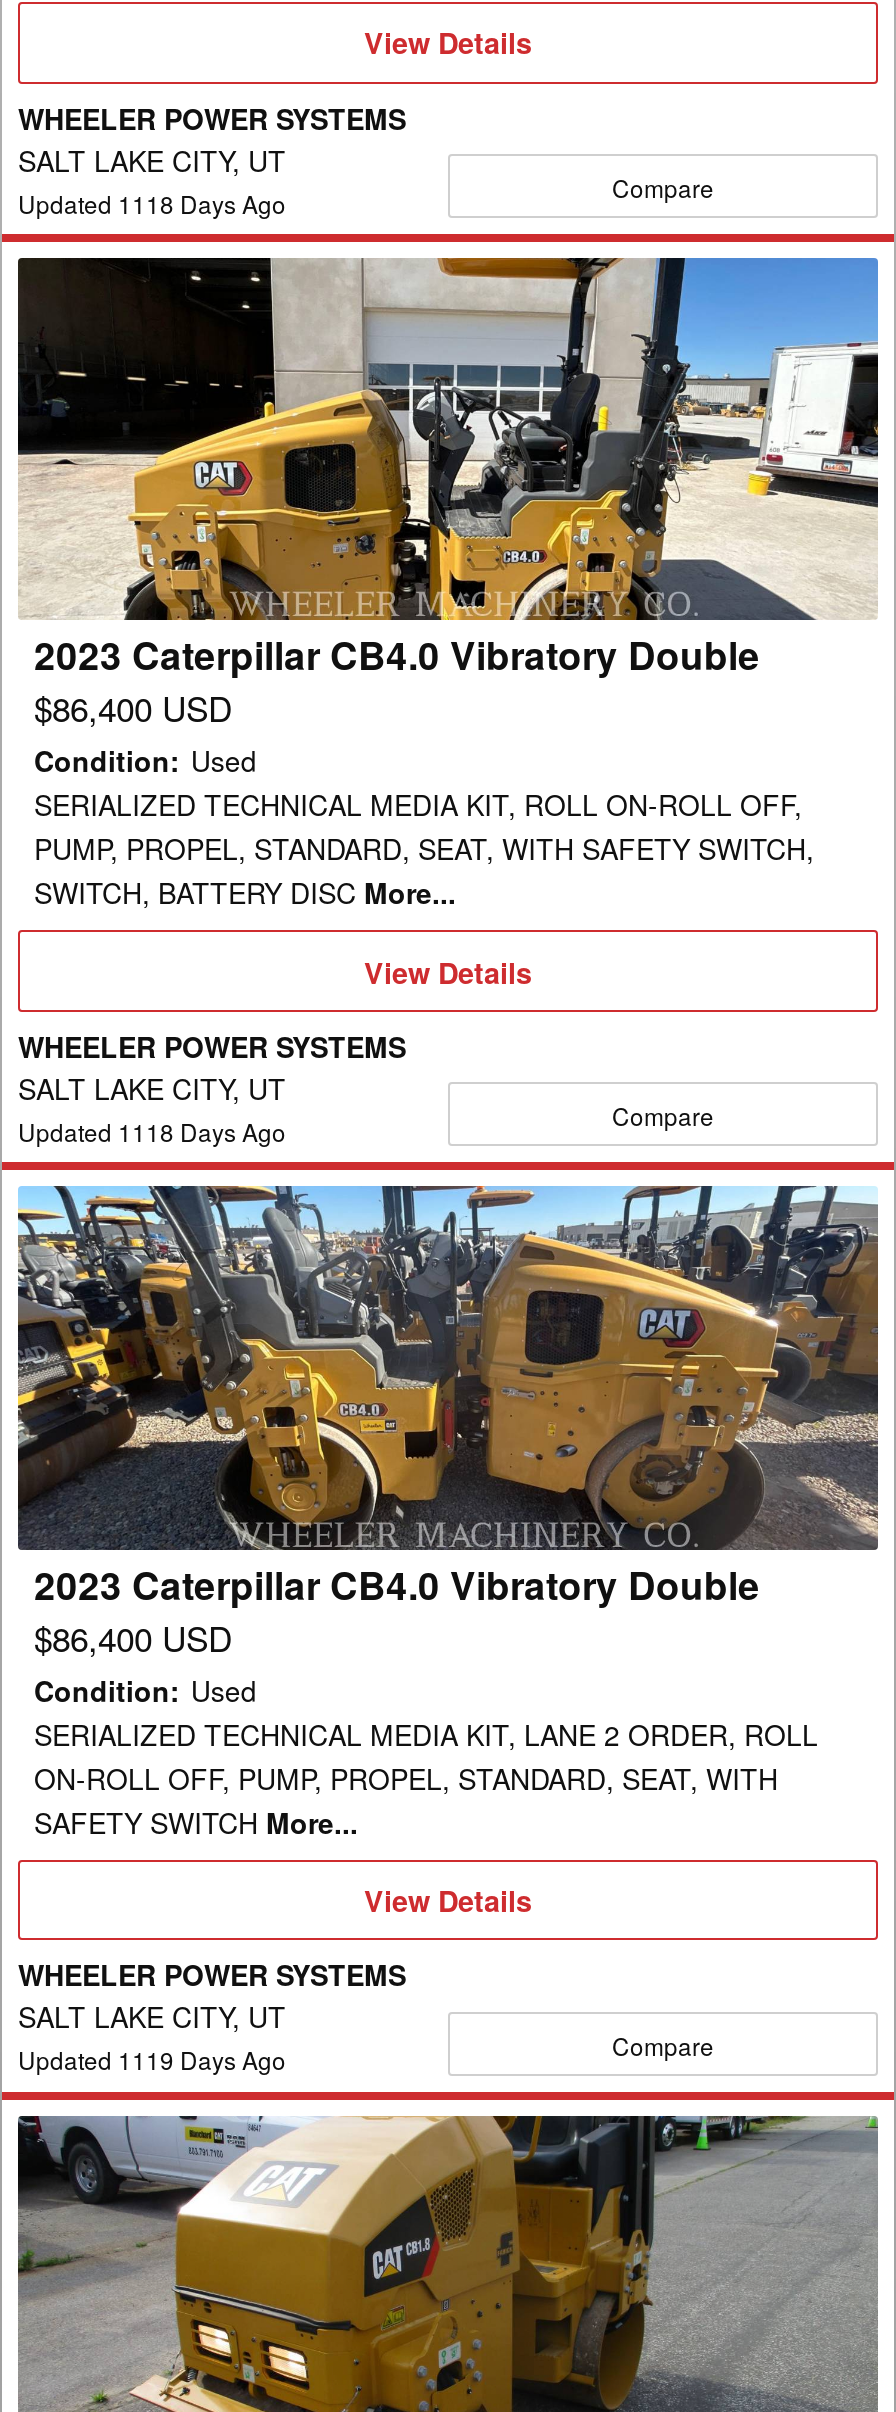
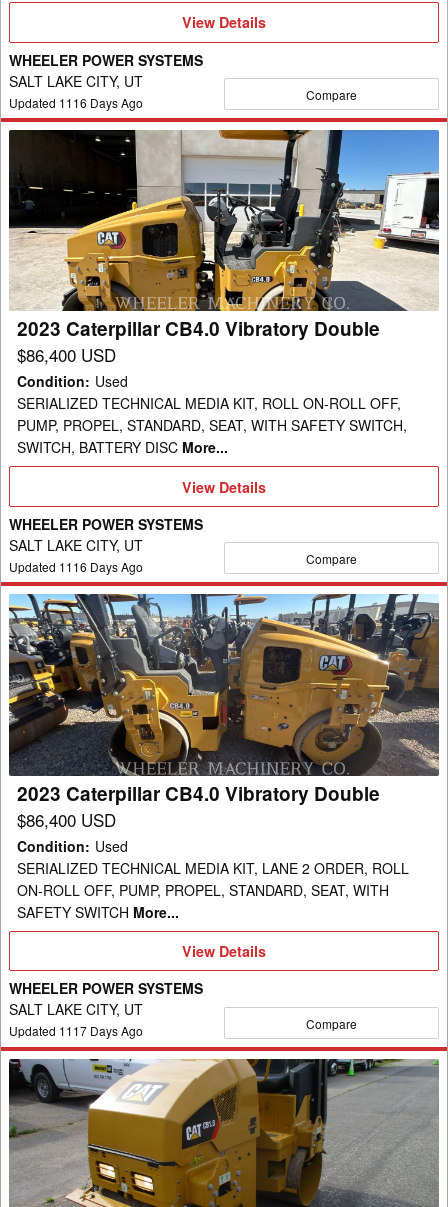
- Updated 1118 Days Ago
+ Updated 1116 Days Ago

- Updated 1118 Days Ago
+ Updated 1116 Days Ago

- Updated 1119 Days Ago
+ Updated 1117 Days Ago
